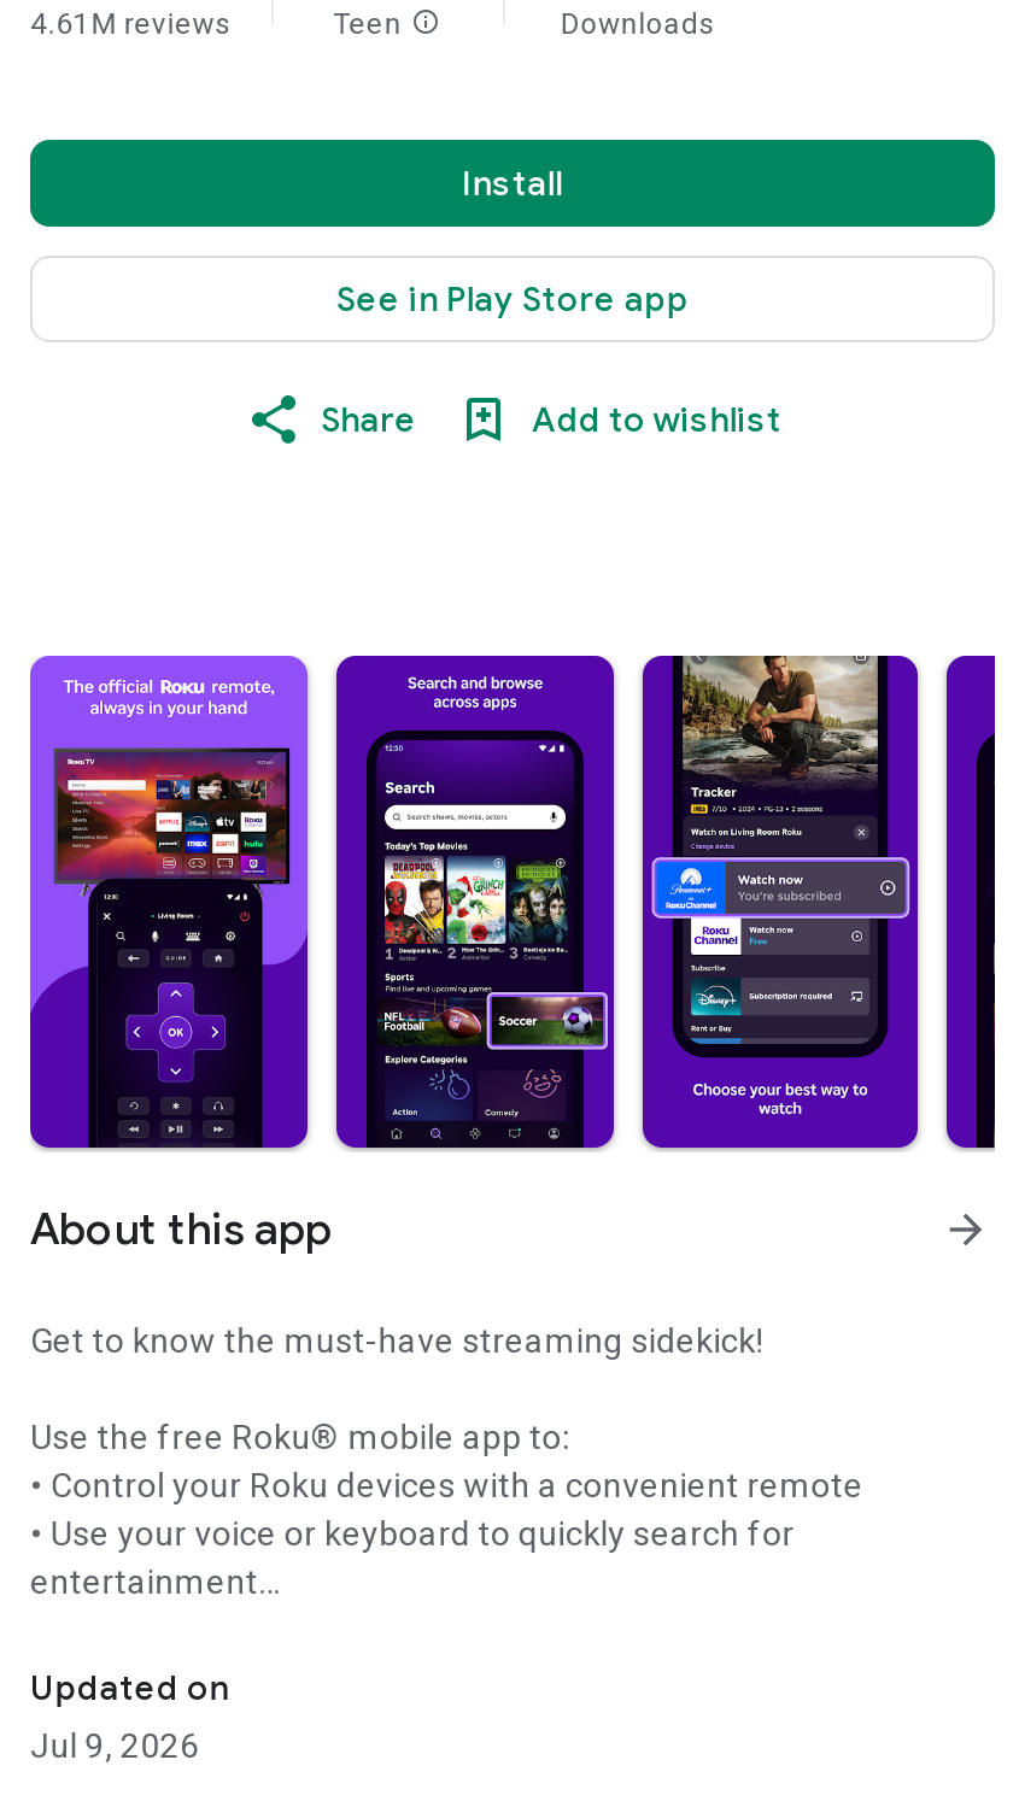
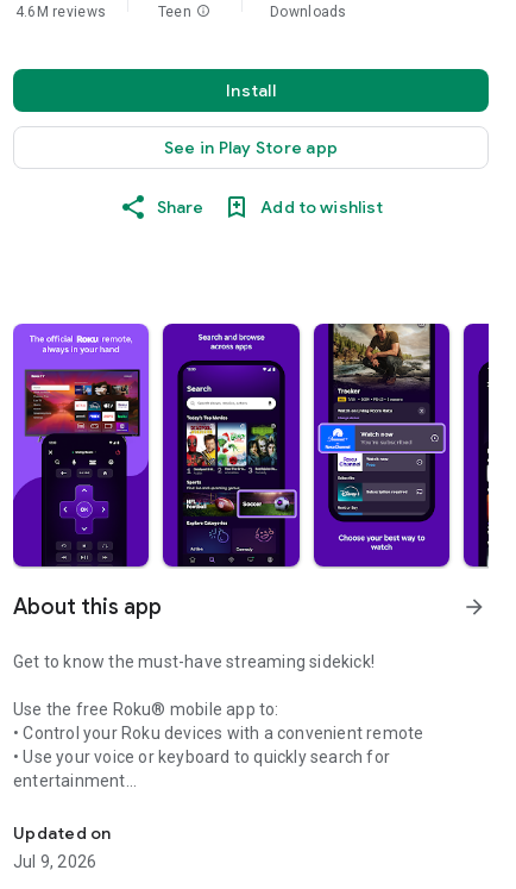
- 4.61M reviews
+ 4.6M reviews
